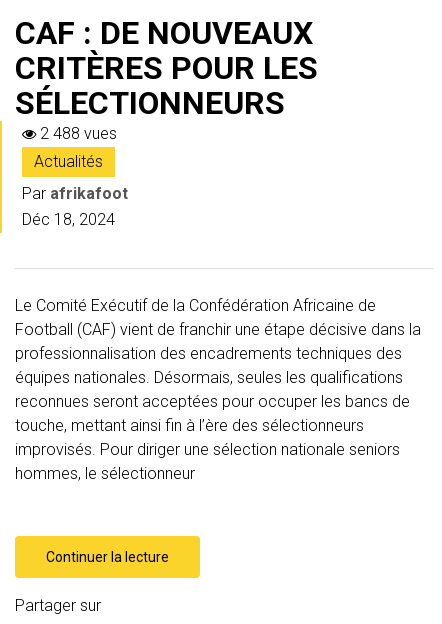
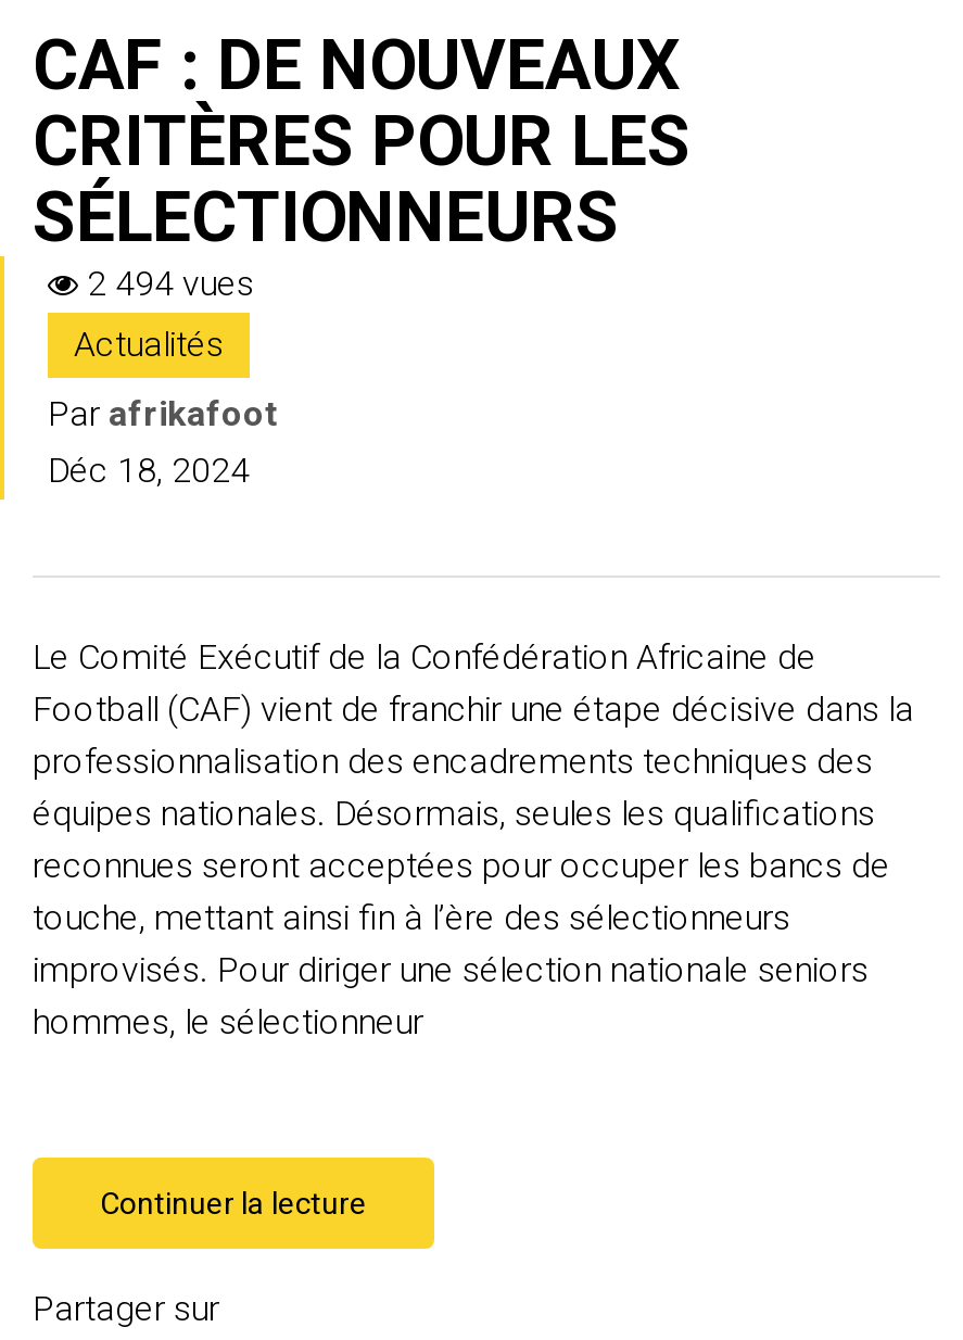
- 2 488 vues
+ 2 494 vues
